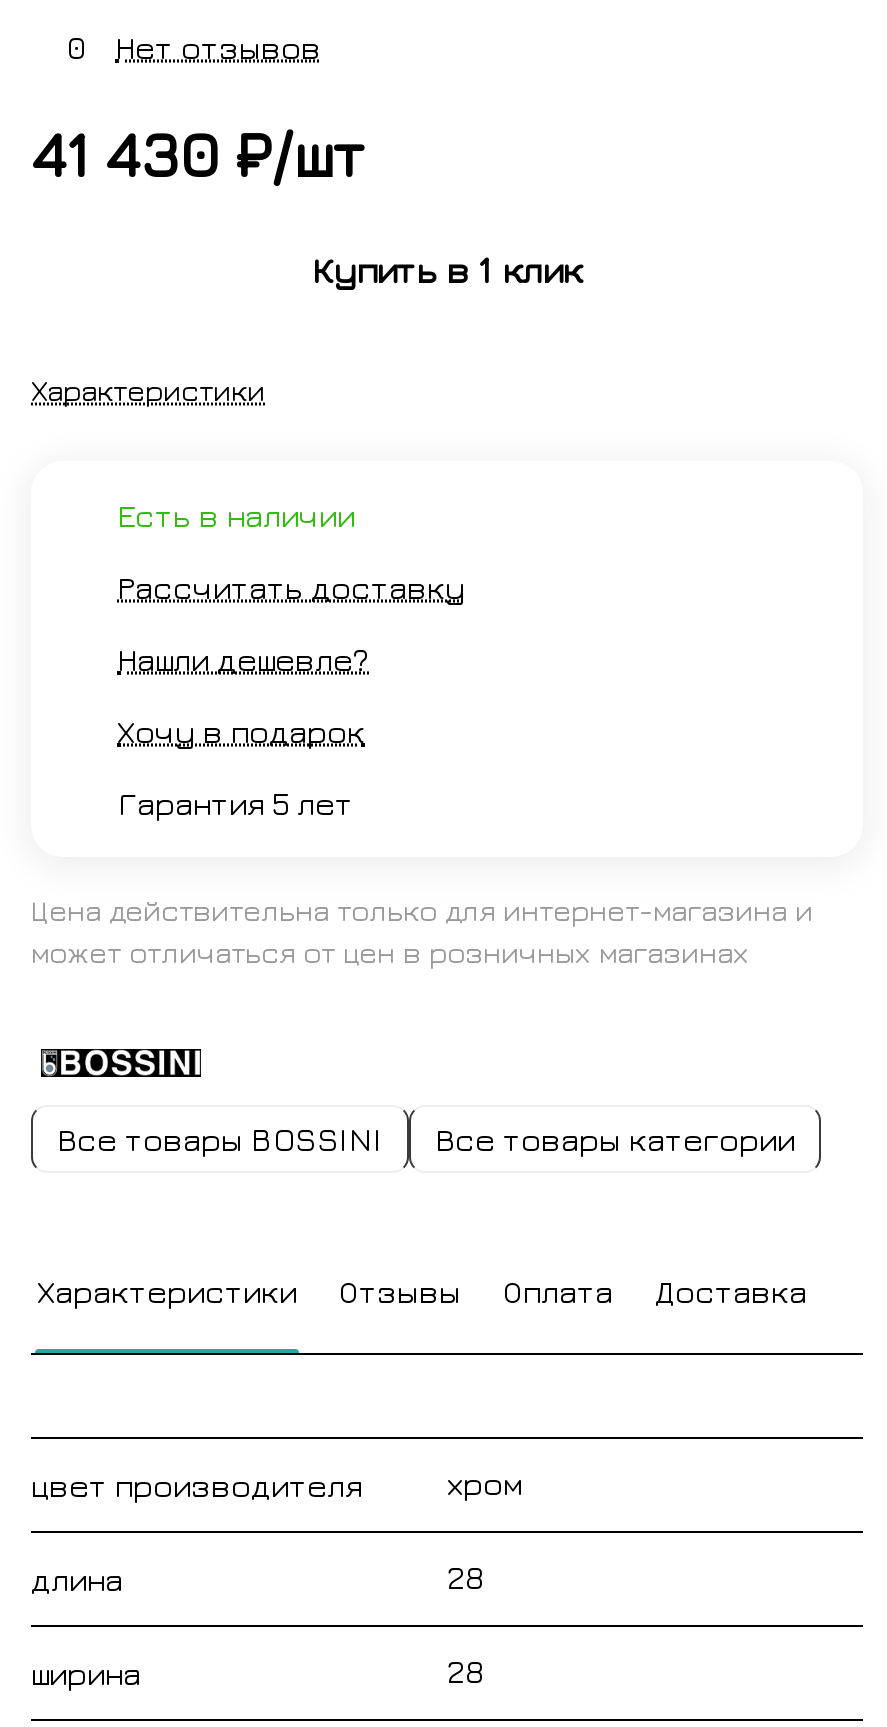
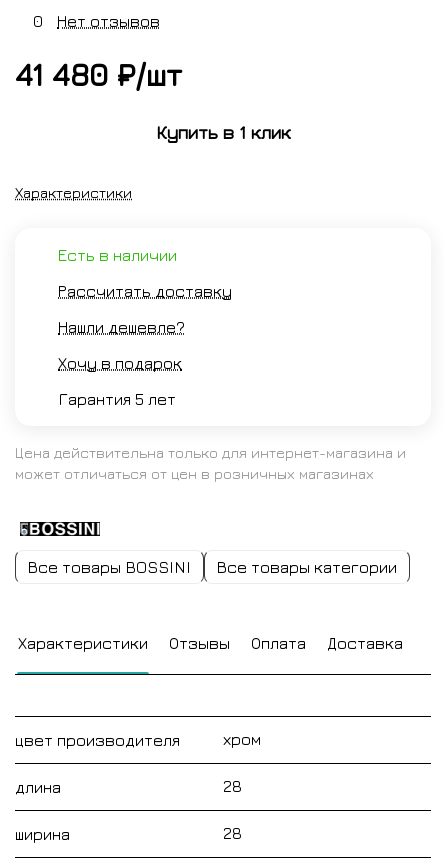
- 41 430 ₽/шт
+ 41 480 ₽/шт
